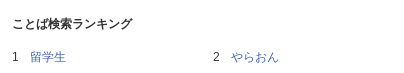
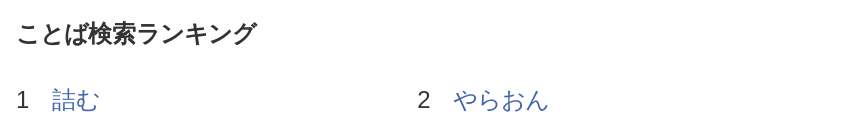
- 留学生
+ 詰む
